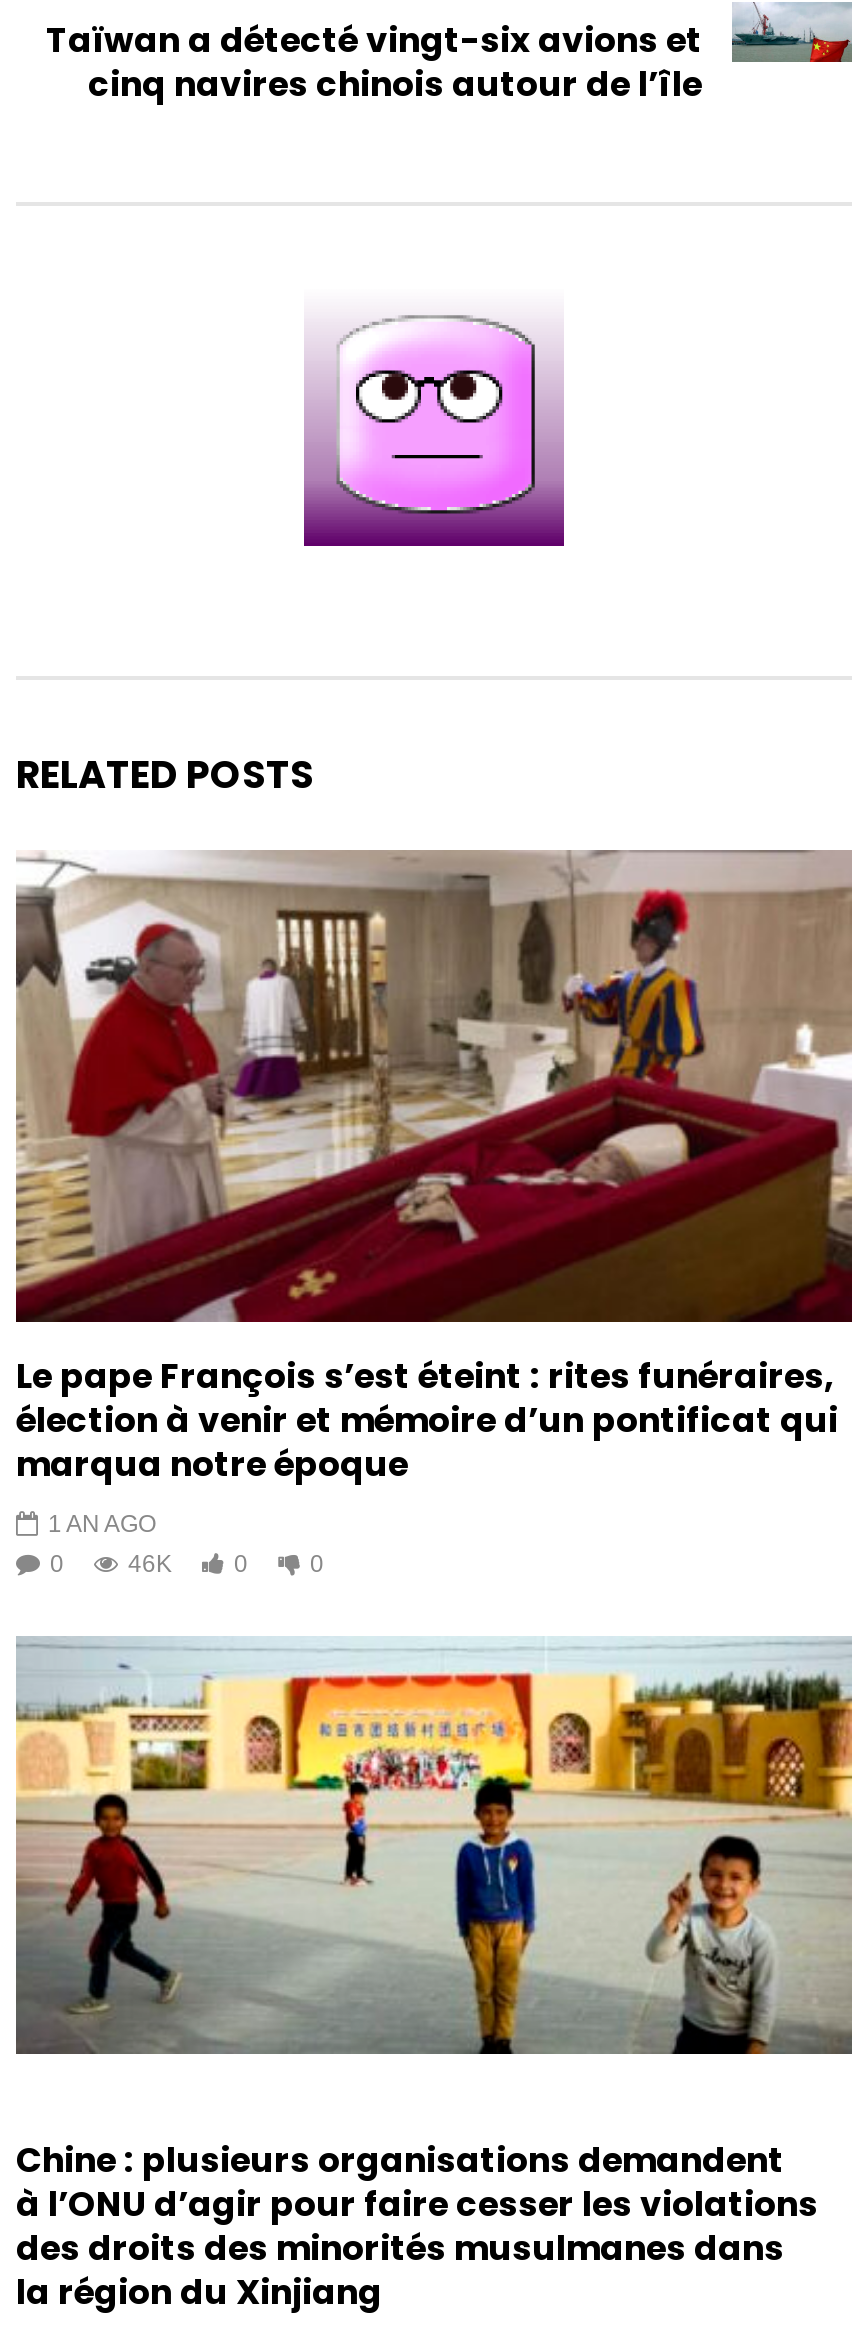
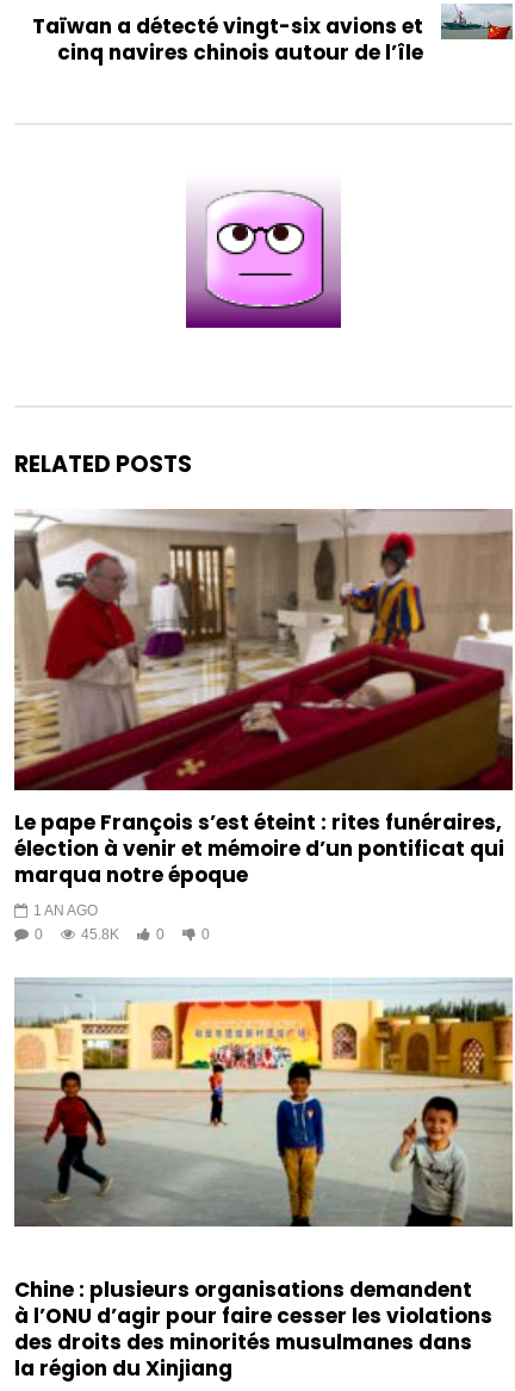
- 46K
+ 45.8K
